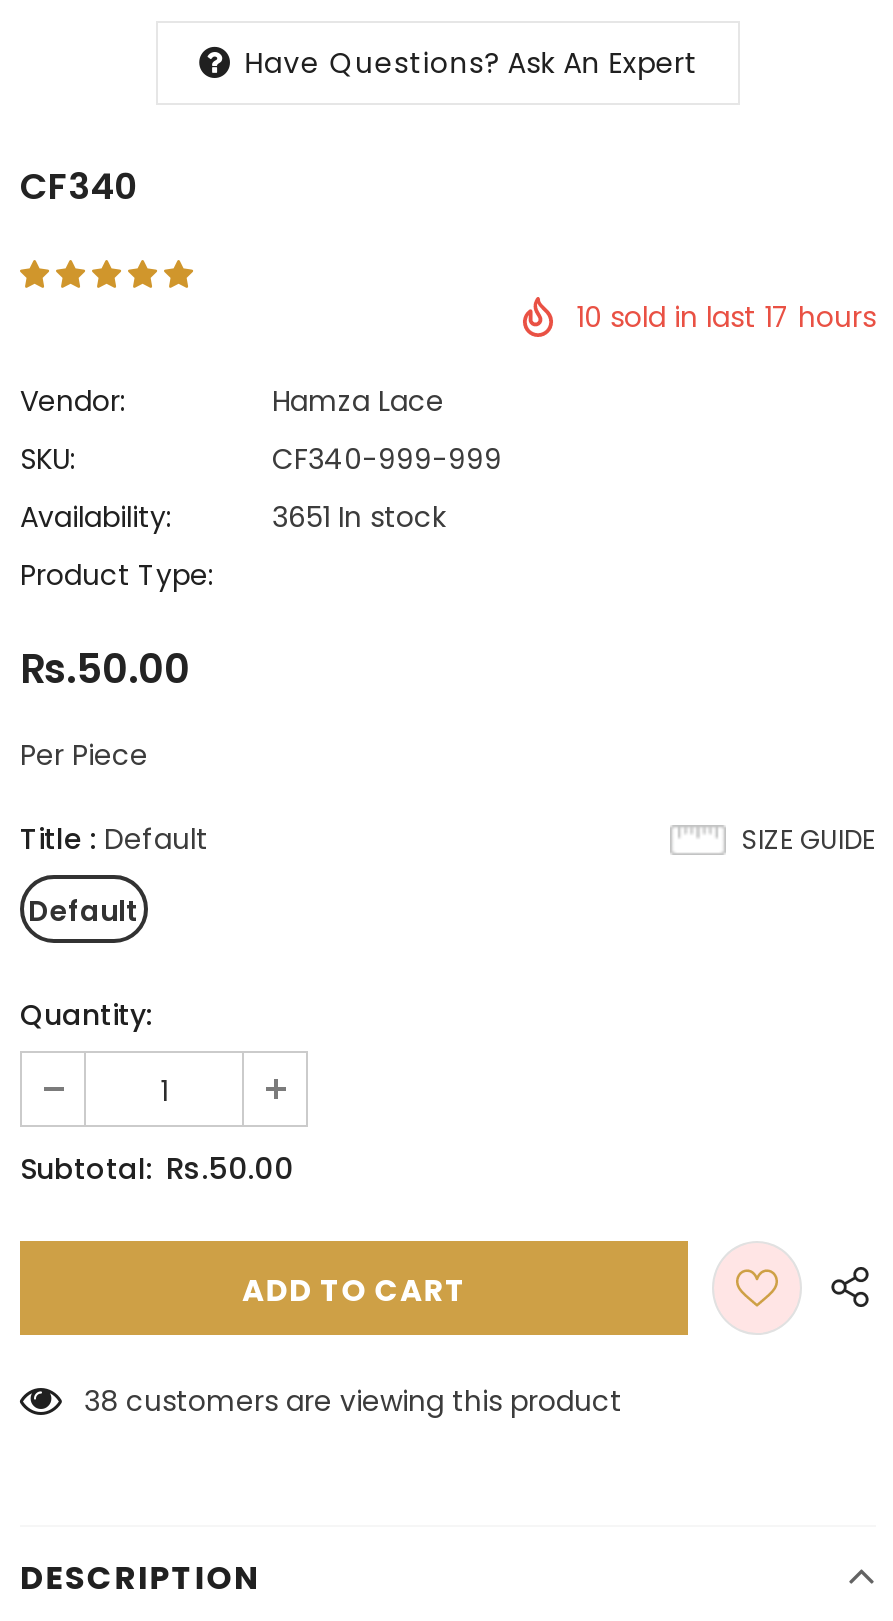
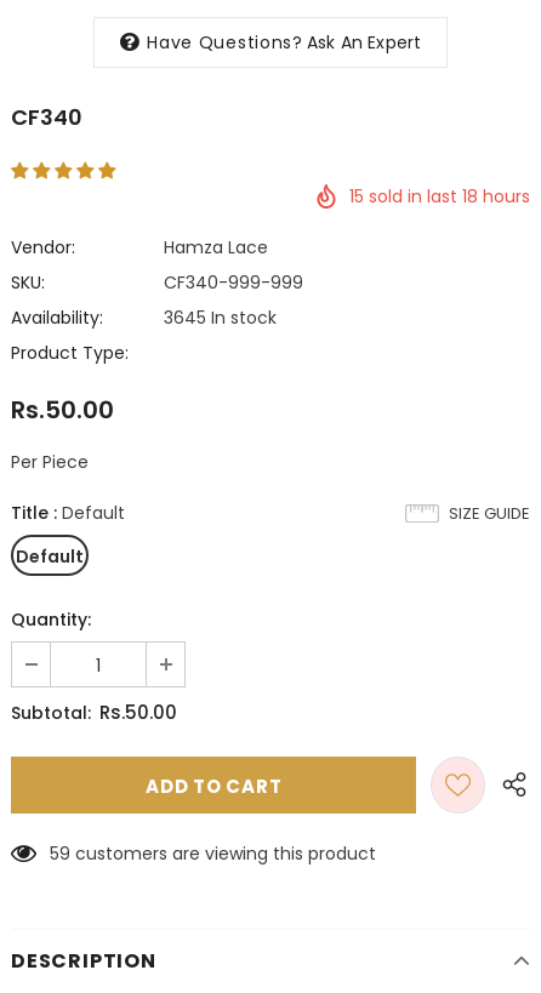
- 10 sold in last 17 hours
+ 15 sold in last 18 hours

- 3651 In stock
+ 3645 In stock

- 38 customers are viewing this product
+ 59 customers are viewing this product
